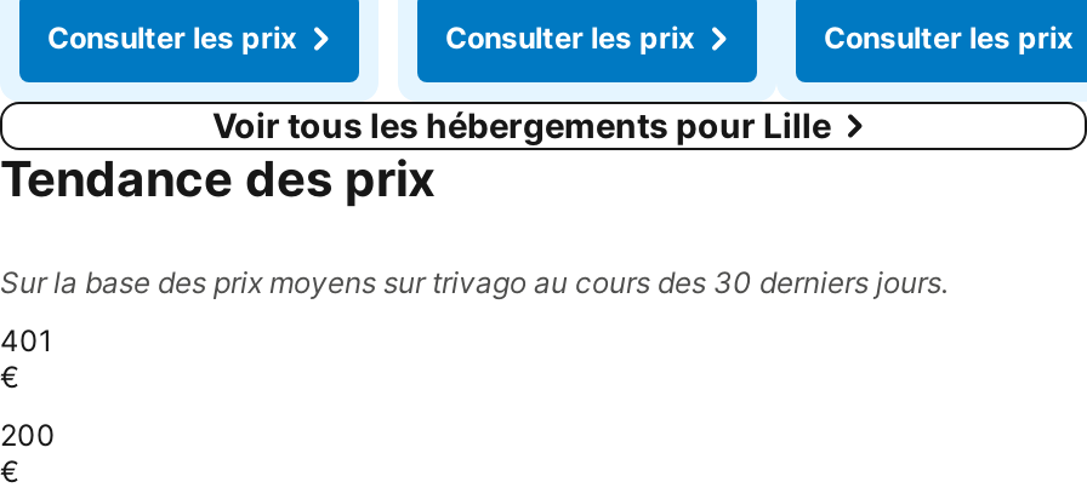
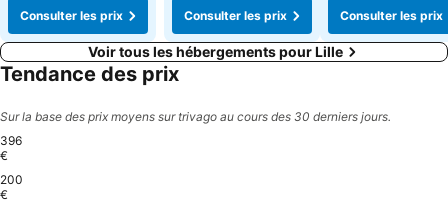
- 401
+ 396
